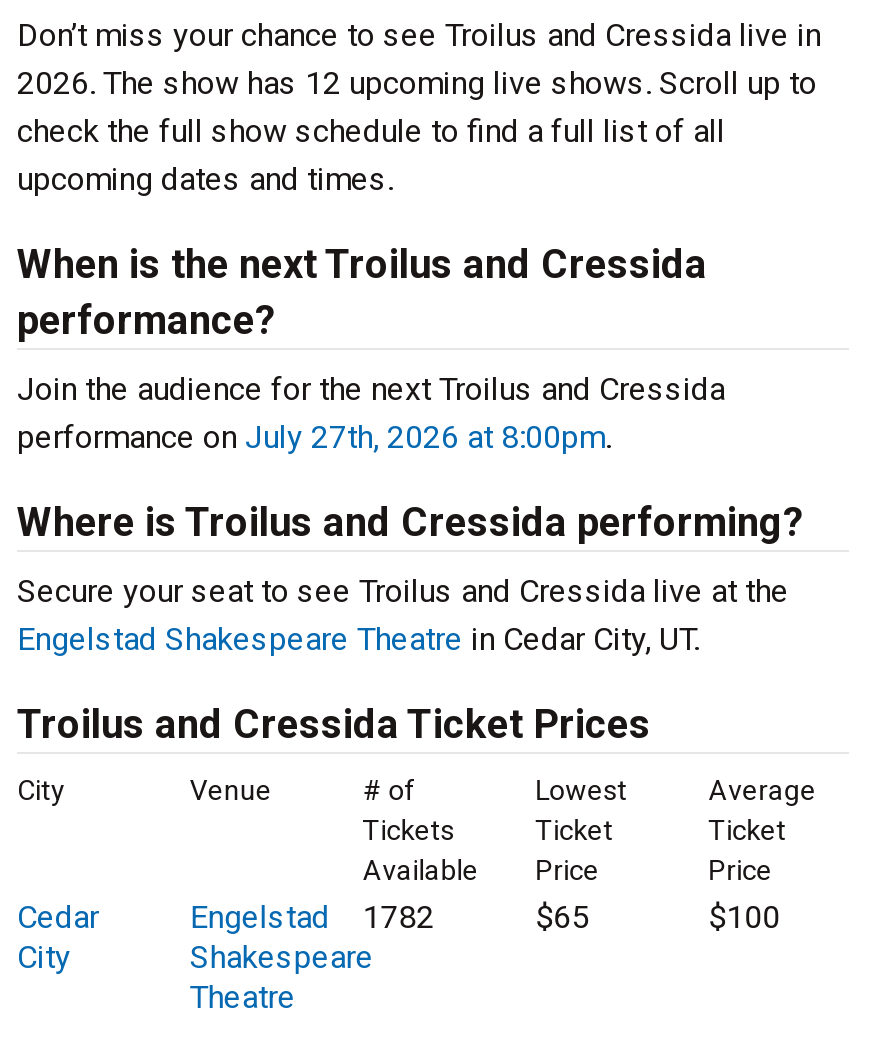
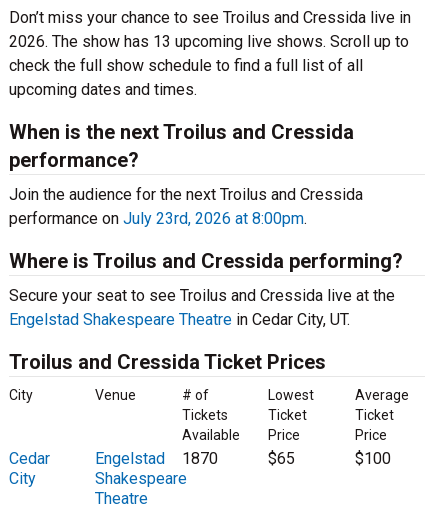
- 2026. The show has 12 upcoming live shows. Scroll up to
+ 2026. The show has 13 upcoming live shows. Scroll up to

- performance on July 27th, 2026 at 8:00pm.
+ performance on July 23rd, 2026 at 8:00pm.

- Engelstad 1782
+ Engelstad 1870
